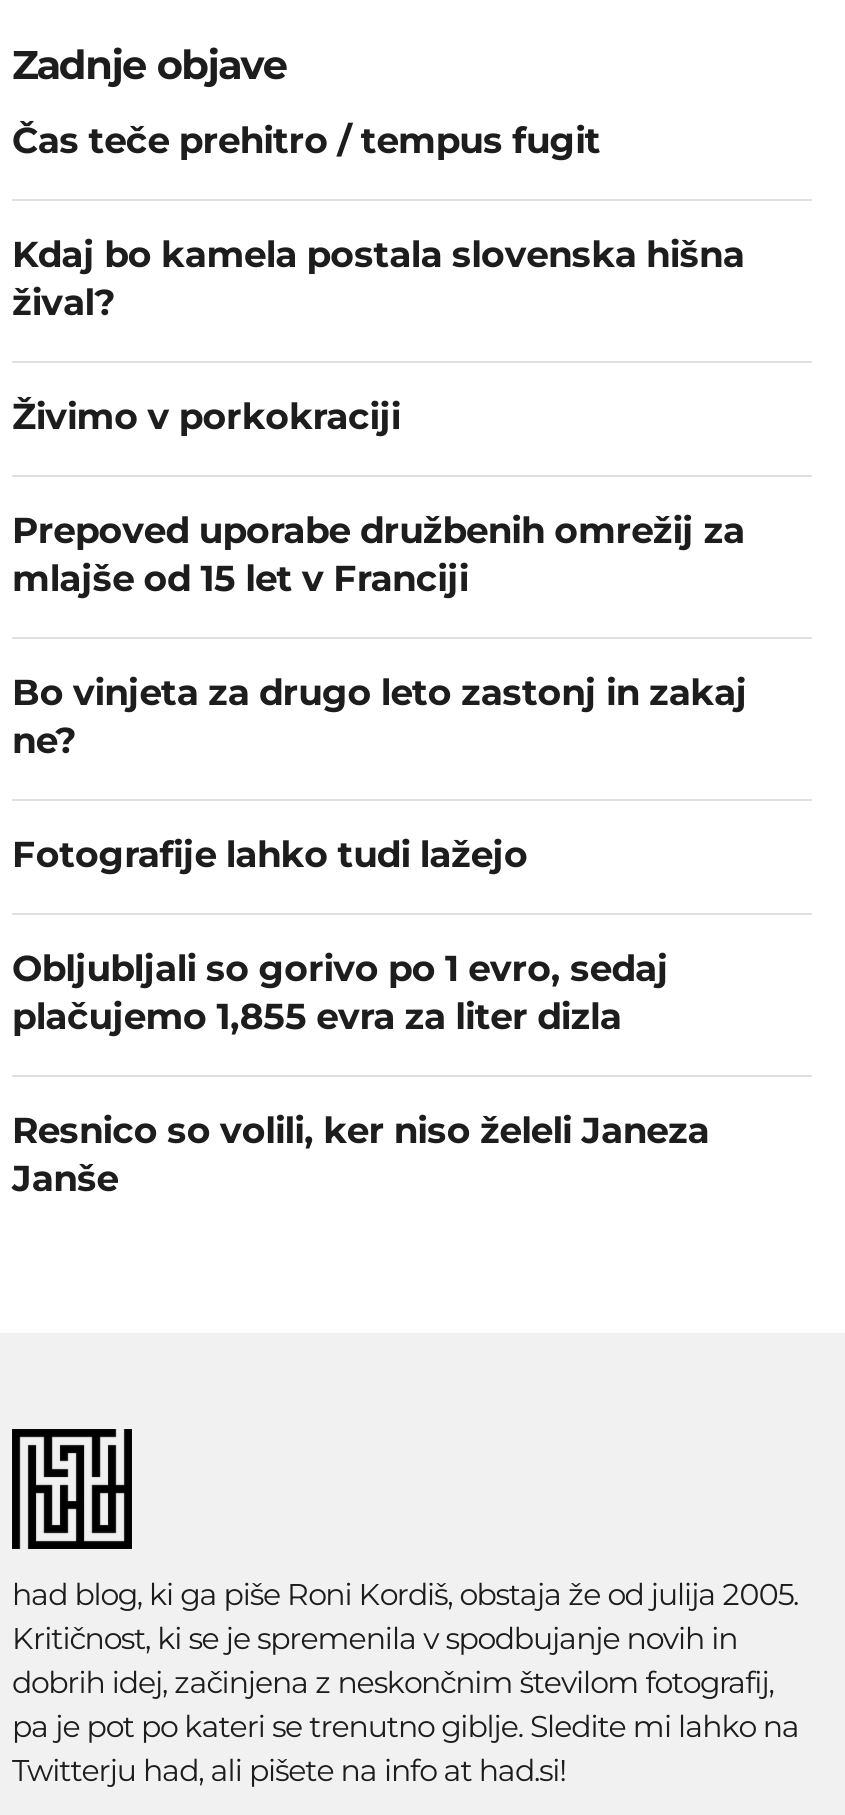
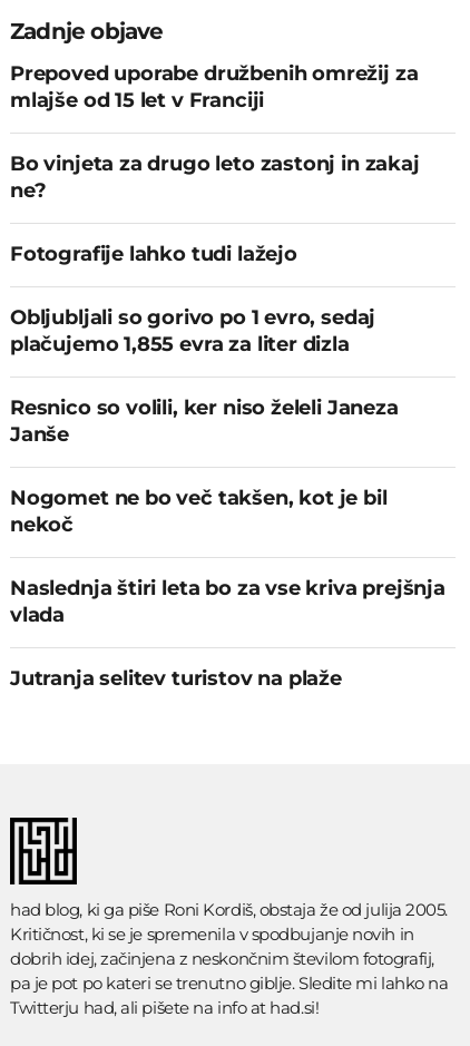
- Čas teče prehitro / tempus fugit
- Kdaj bo kamela postala slovenska hišna
- žival?
- Živimo v porkokraciji

moved up: Prepoved uporabe družbenih omrežij za | mlajše od 15 let v Franciji | Bo vinjeta za drugo leto zastonj in zakaj | ... | Resnico so volili, ker niso želeli Janeza | Janše

+ Nogomet ne bo več takšen, kot je bil
+ nekoč
+ Naslednja štiri leta bo za vse kriva prejšnja
+ vlada
+ Jutranja selitev turistov na plaže
